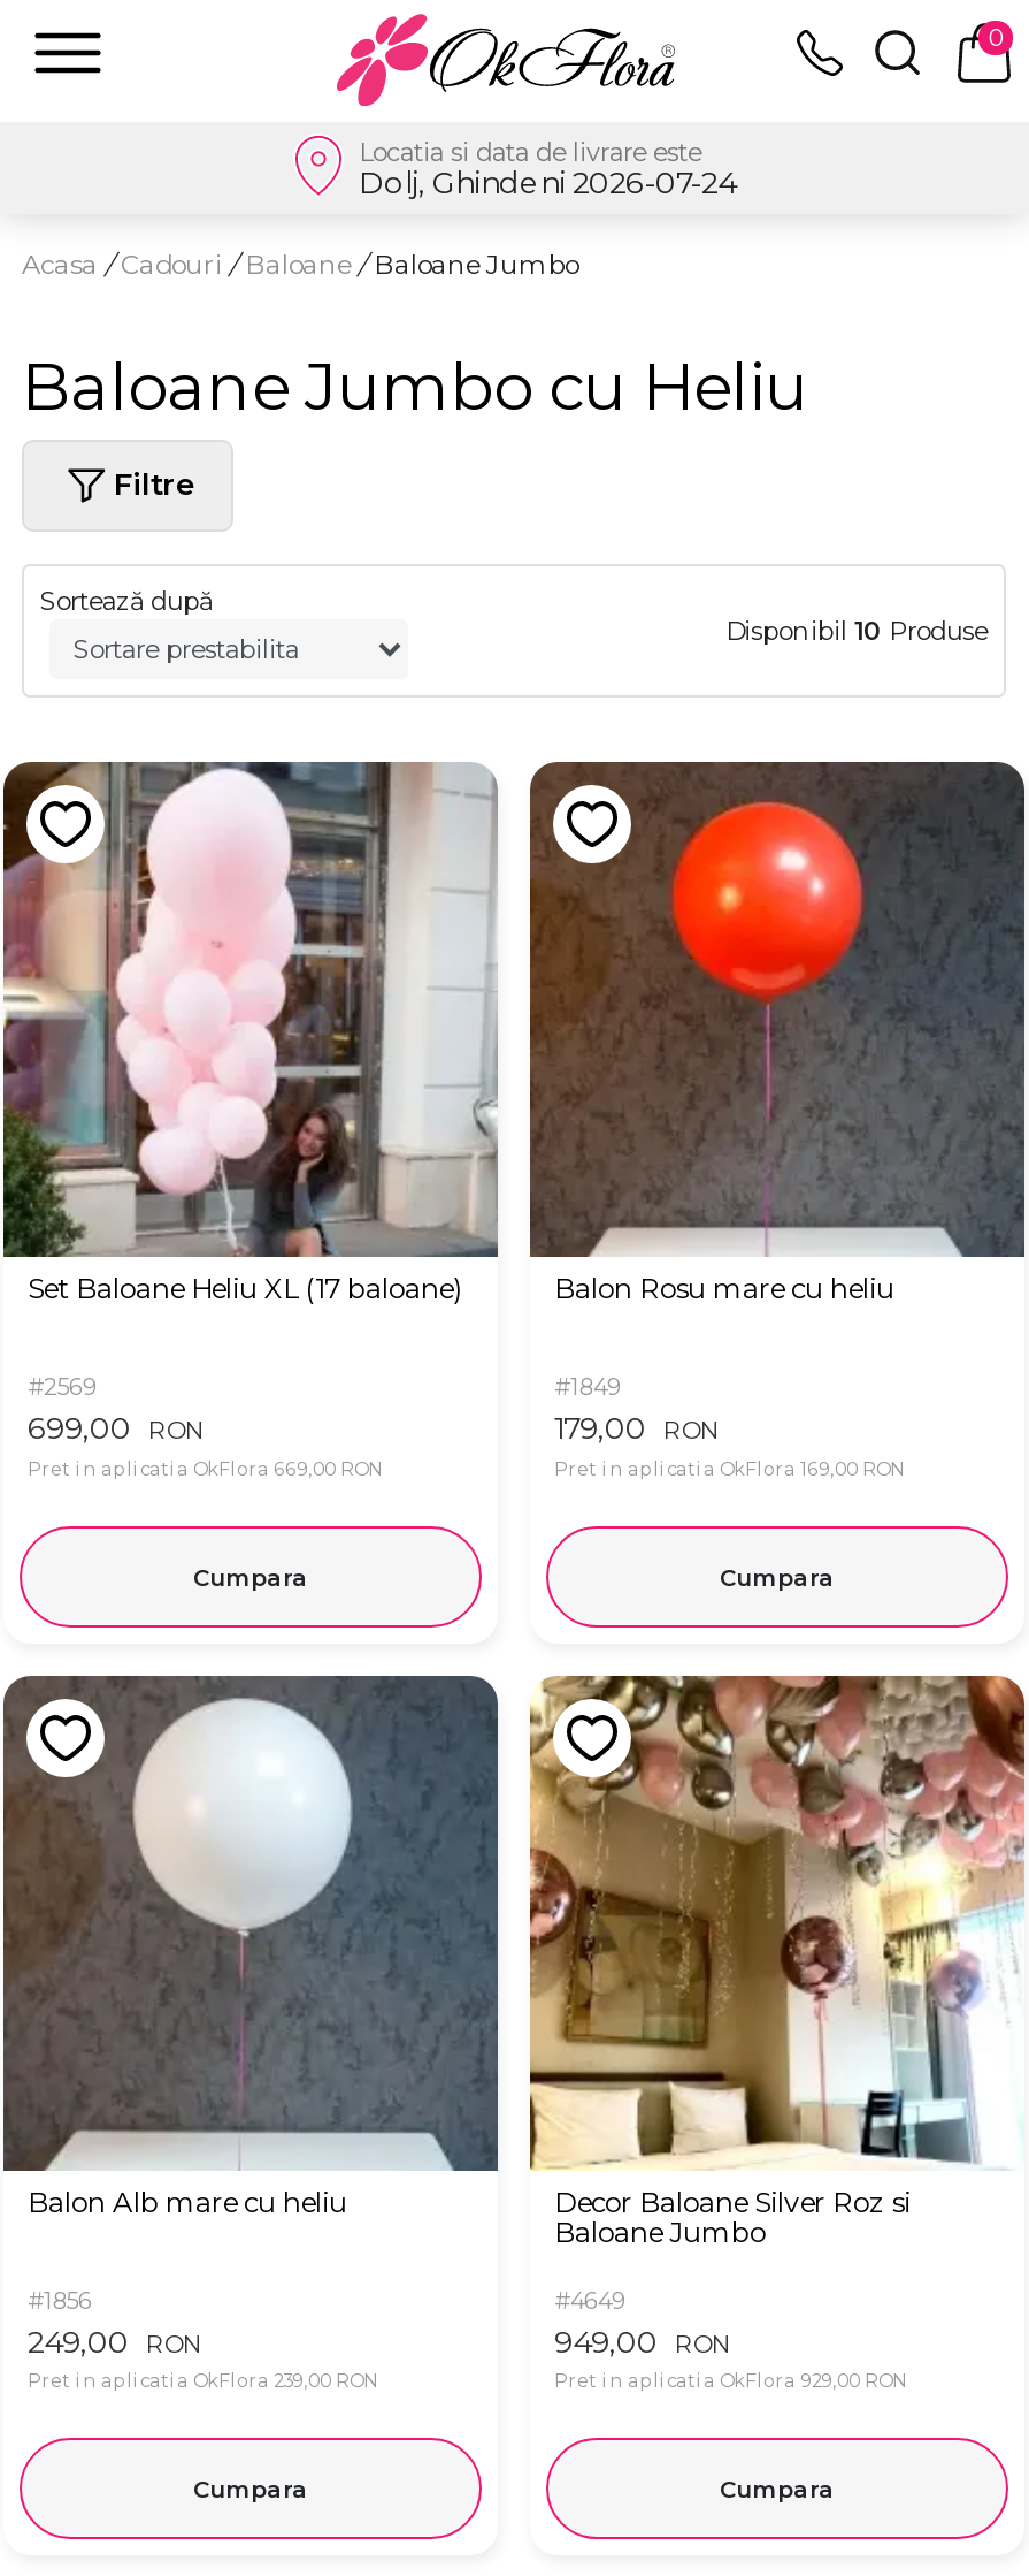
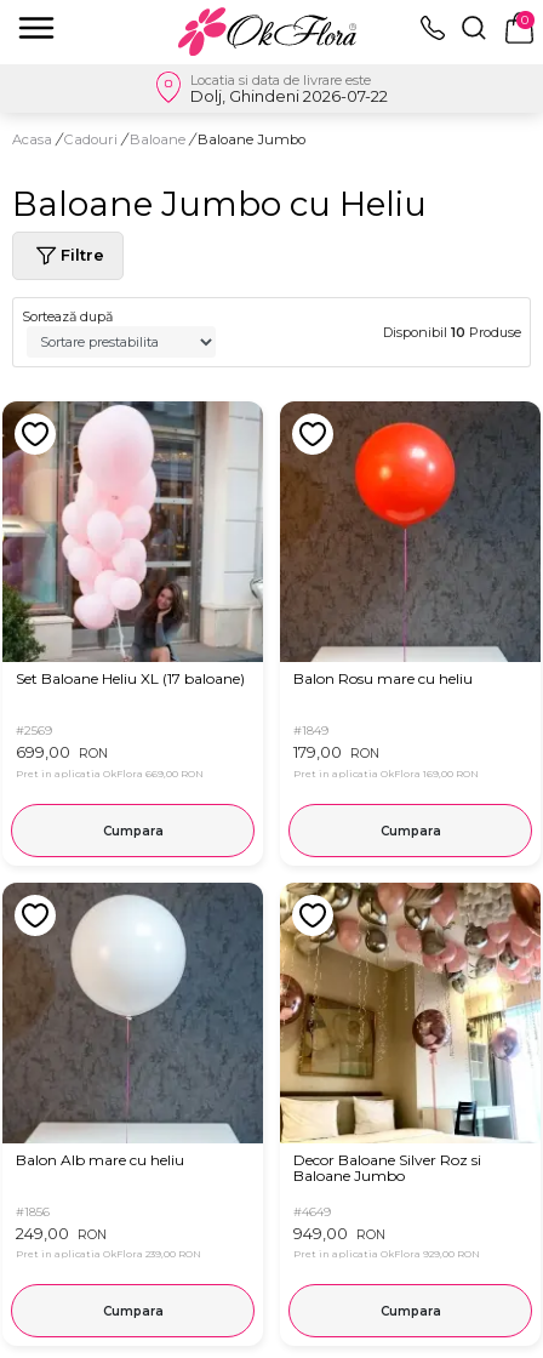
- Dolj, Ghindeni 2026-07-24
+ Dolj, Ghindeni 2026-07-22
